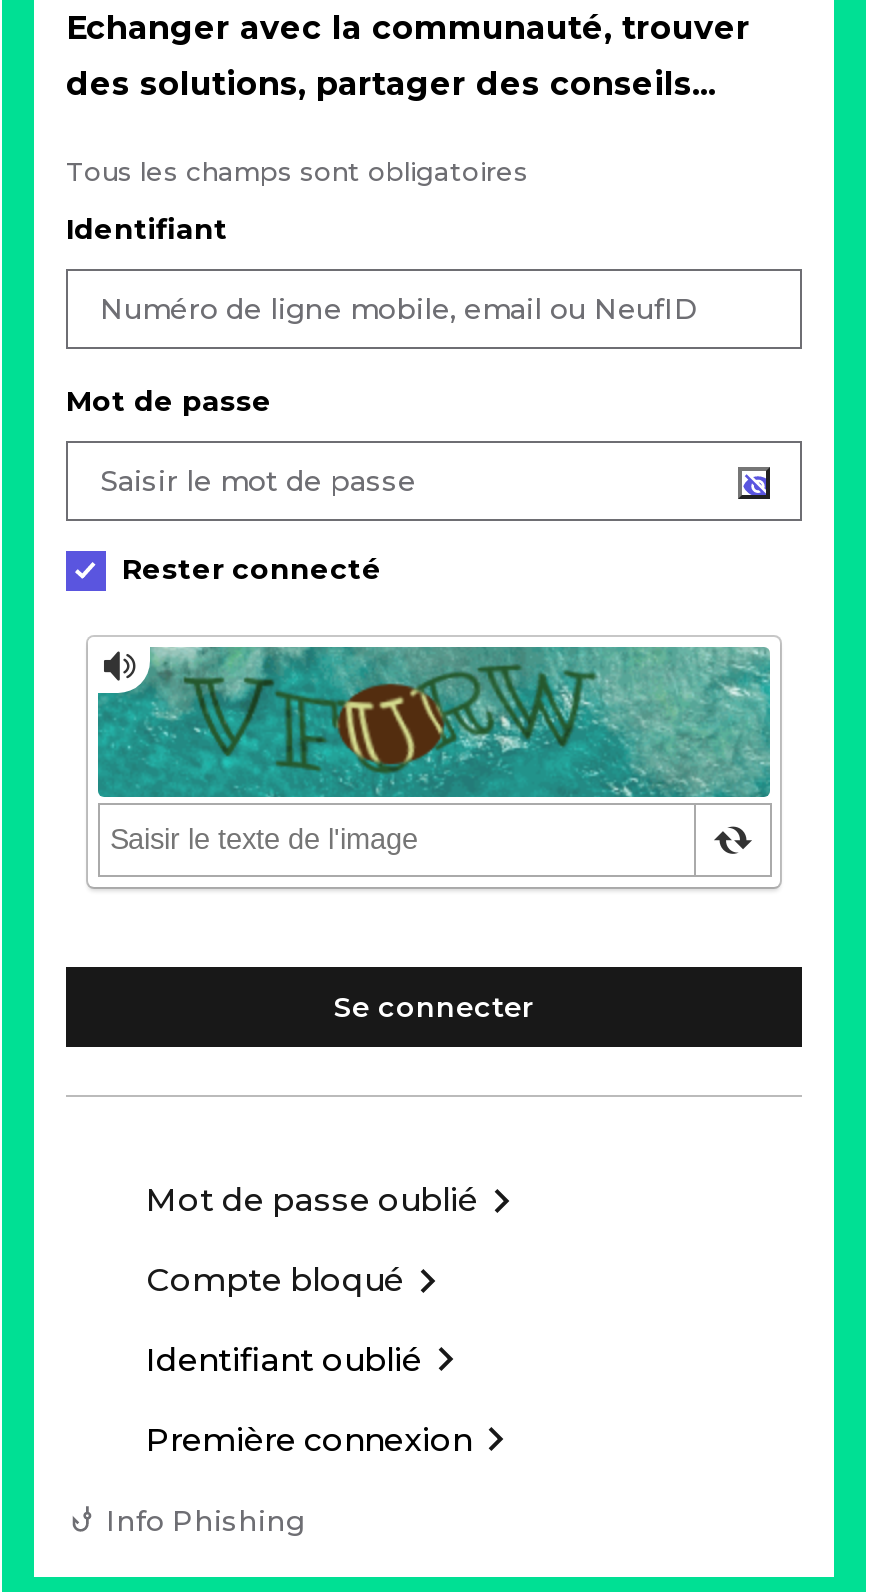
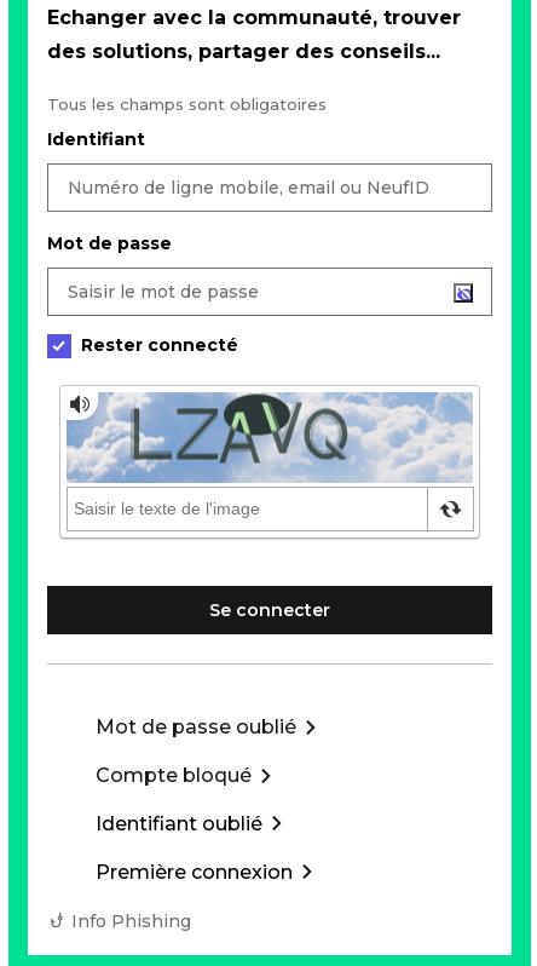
- [image]
+ [image]
